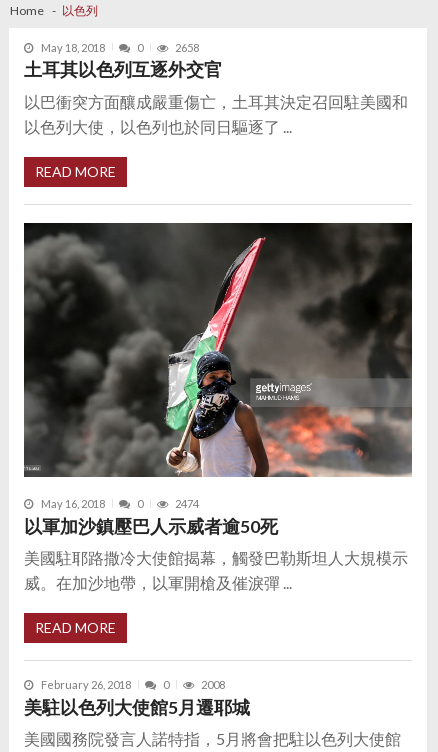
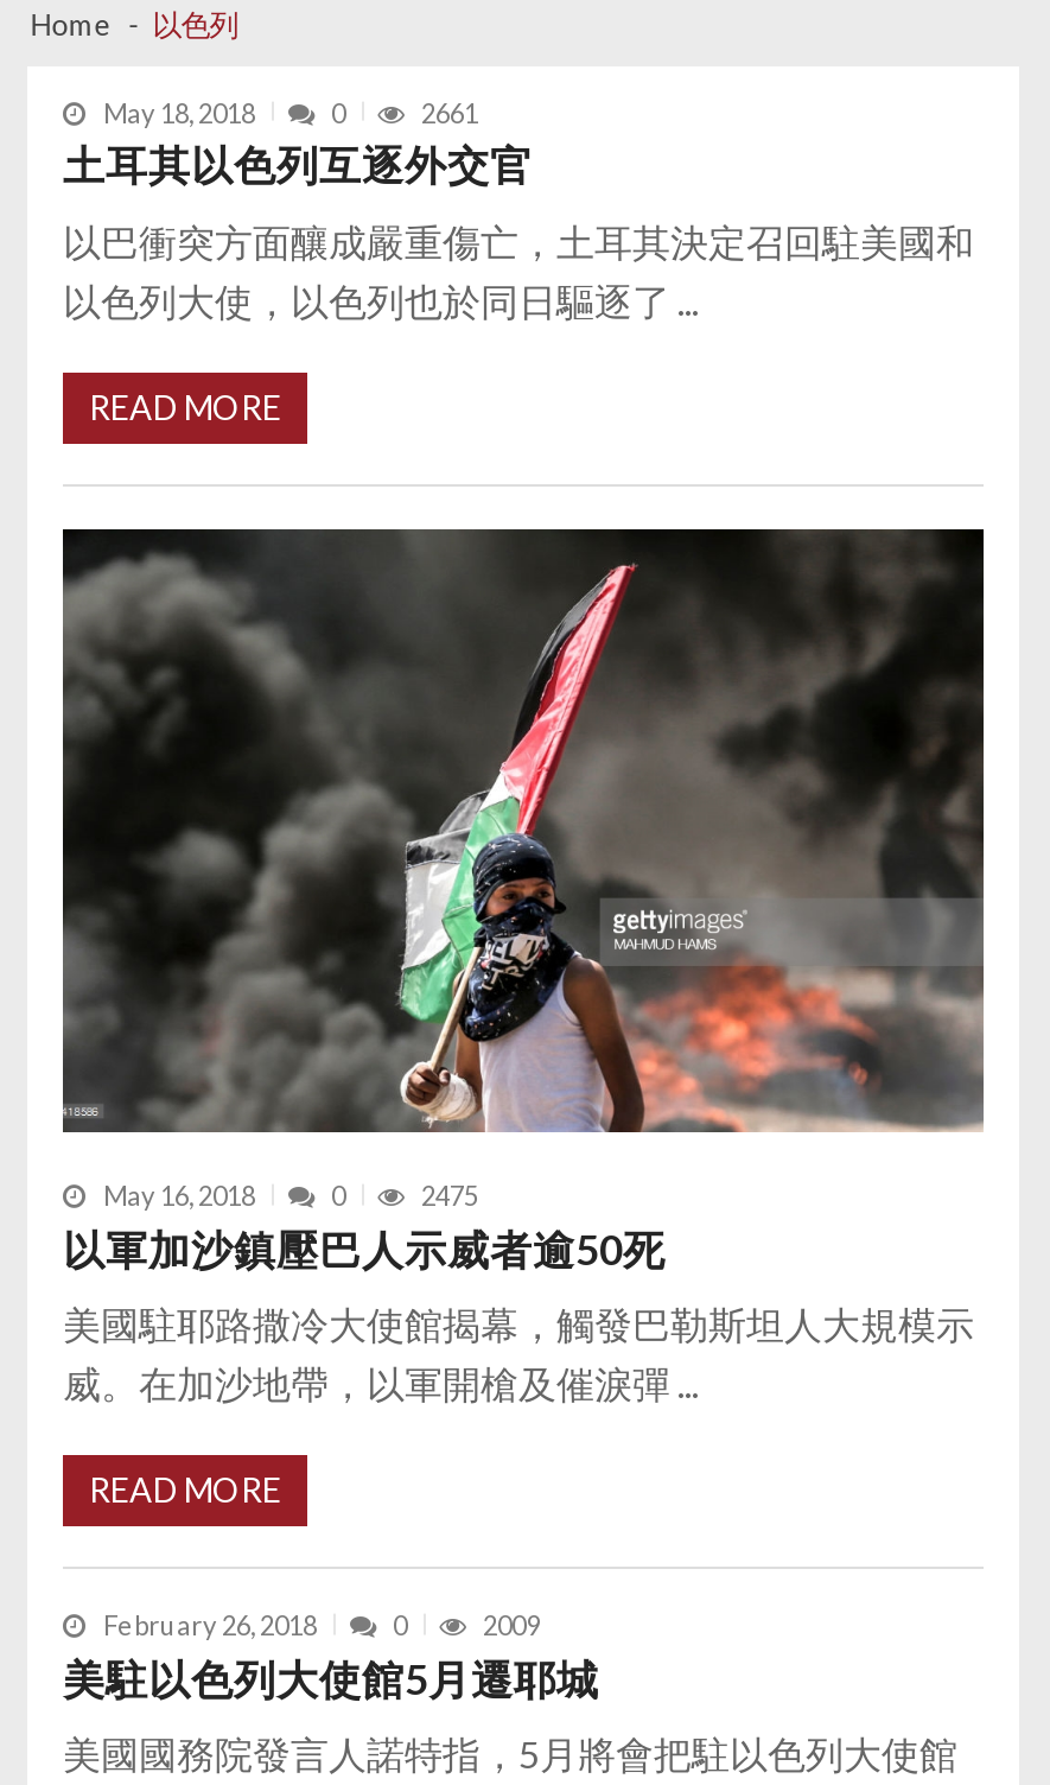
- 2658
+ 2661

- 2474
+ 2475

- 2008
+ 2009
